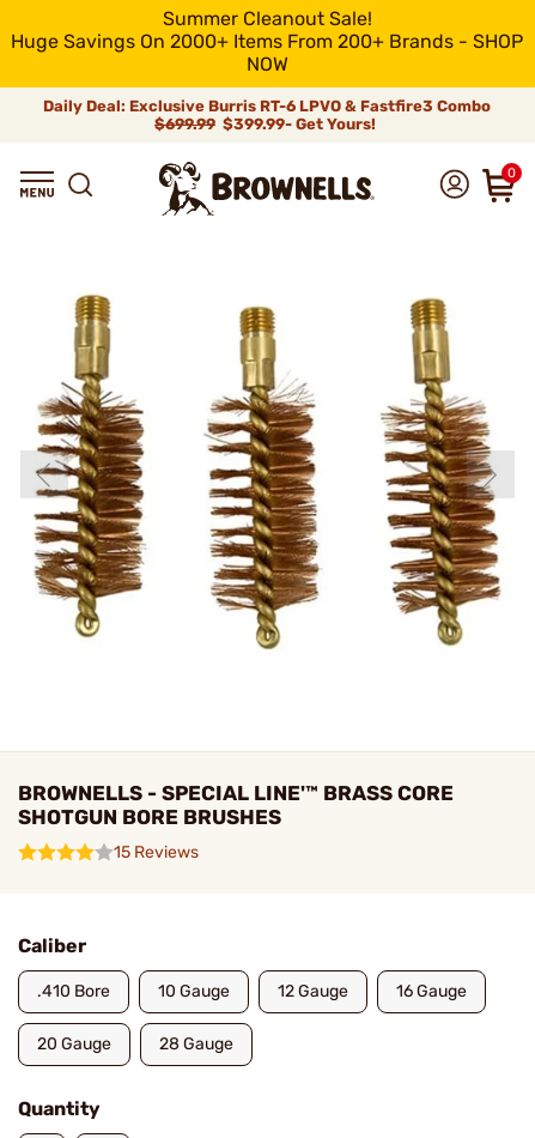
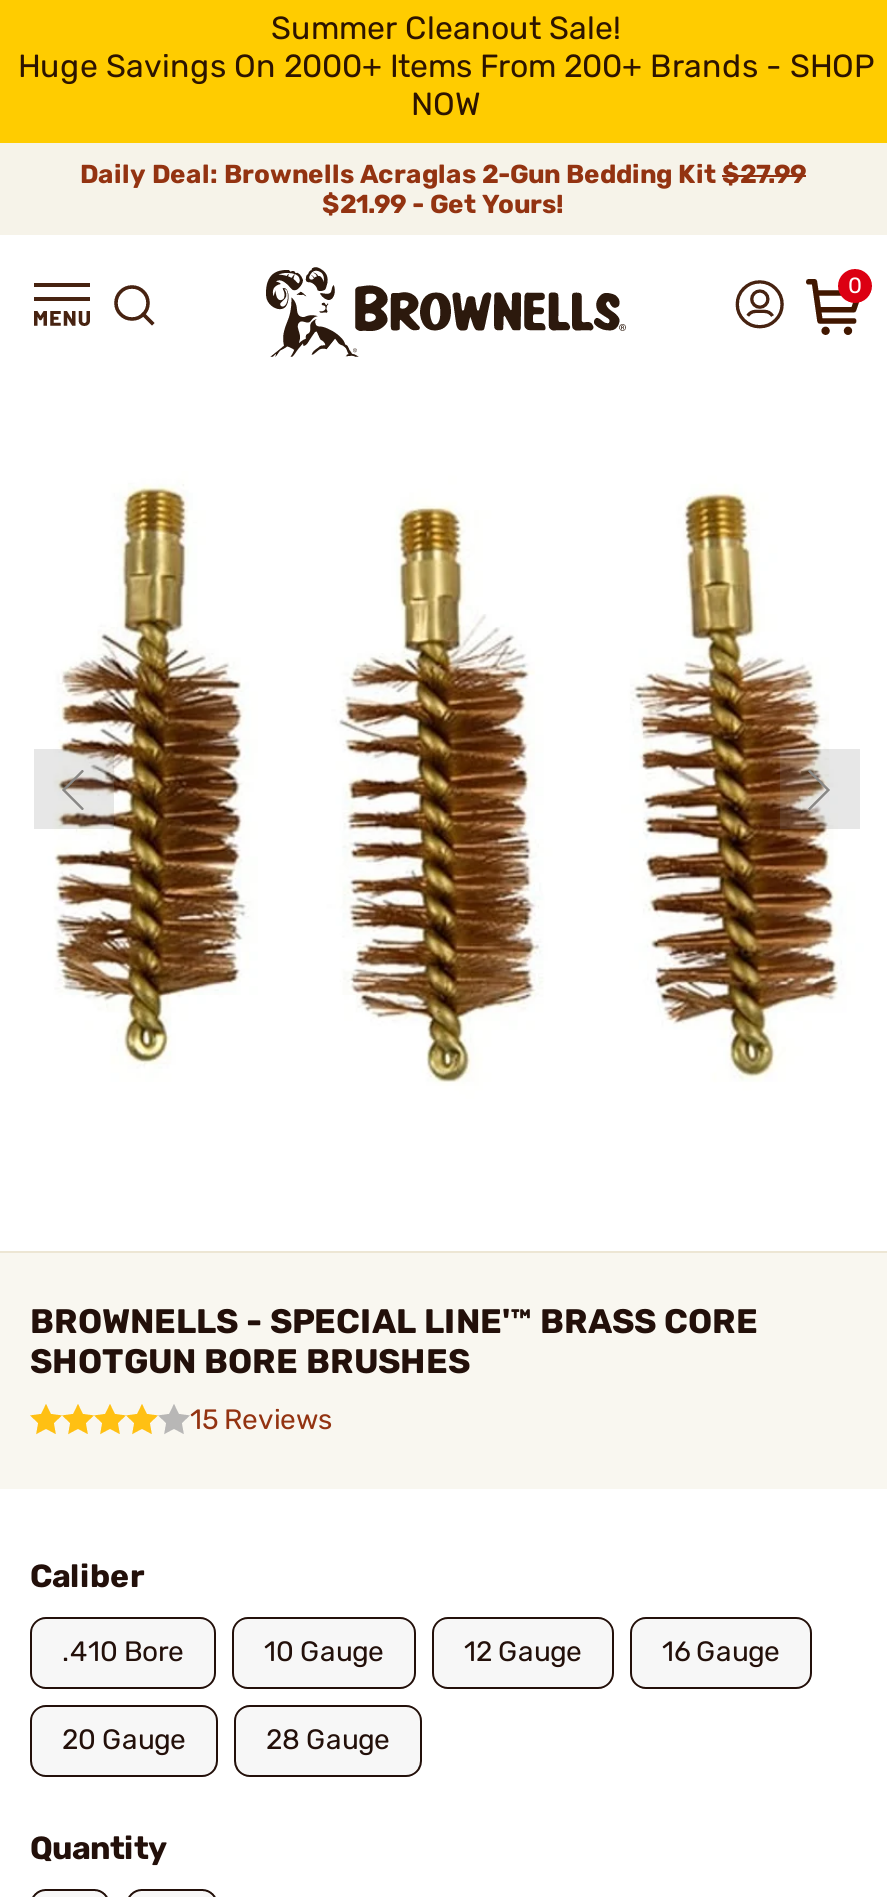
- Daily Deal: Exclusive Burris RT-6 LPVO & Fastfire3 Combo
- $699.99 $399.99- Get Yours!
+ Daily Deal: Brownells Acraglas 2-Gun Bedding Kit $27.99
+ $21.99 - Get Yours!
